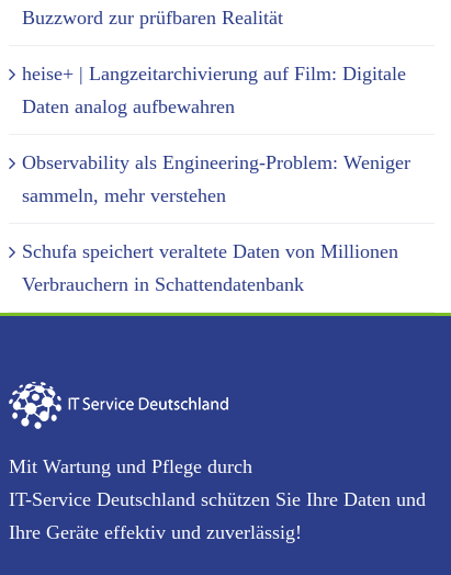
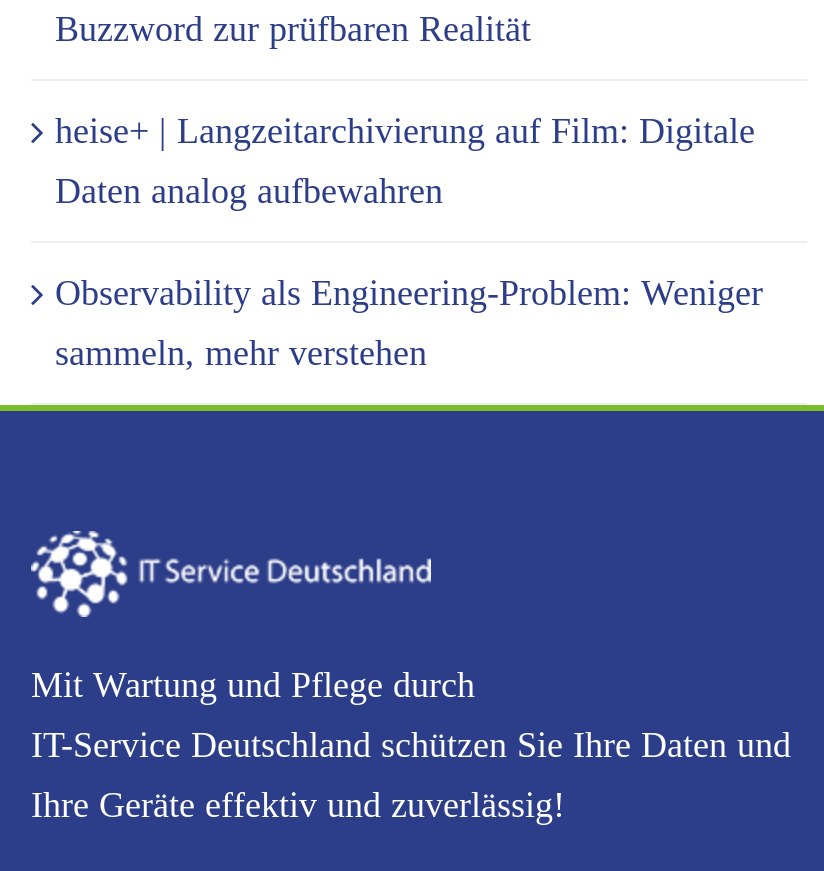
- Schufa speichert veraltete Daten von Millionen
- Verbrauchern in Schattendatenbank
